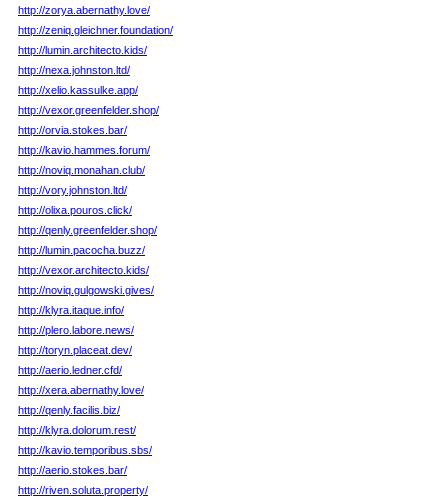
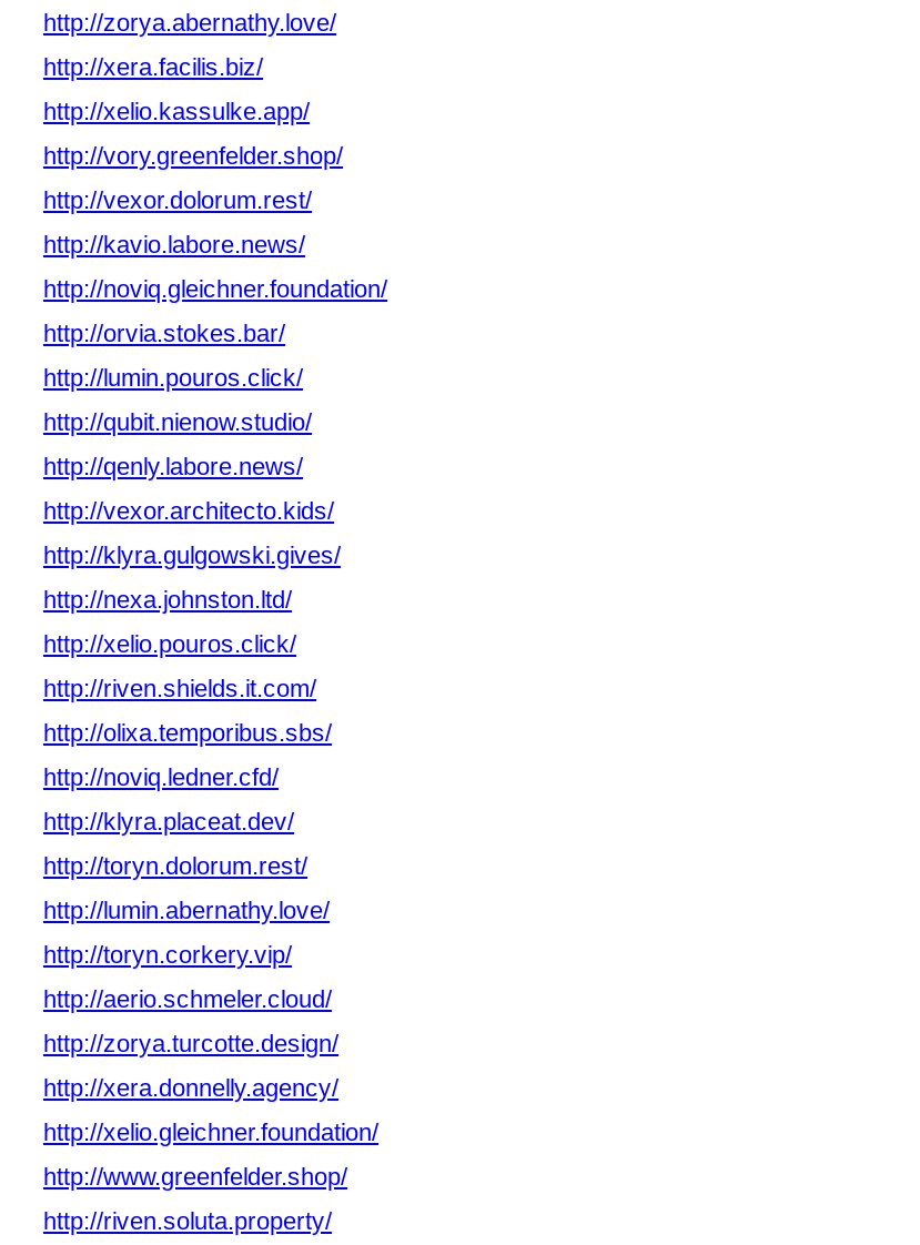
- http://zeniq.gleichner.foundation/
- http://lumin.architecto.kids/
+ http://xera.facilis.biz/
+ http://vory.greenfelder.shop/
+ http://vexor.dolorum.rest/
+ http://kavio.labore.news/
+ http://noviq.gleichner.foundation/
+ http://lumin.pouros.click/
+ http://qubit.nienow.studio/
+ http://qenly.labore.news/
+ http://klyra.gulgowski.gives/

moved down: http://nexa.johnston.ltd/

moved up: http://xelio.kassulke.app/

- http://vexor.greenfelder.shop/
- http://kavio.hammes.forum/
- http://noviq.monahan.club/
- http://vory.johnston.ltd/
- http://olixa.pouros.click/
- http://qenly.greenfelder.shop/
- http://lumin.pacocha.buzz/
- http://noviq.gulgowski.gives/
- http://klyra.itaque.info/
- http://plero.labore.news/
- http://toryn.placeat.dev/
- http://aerio.ledner.cfd/
- http://xera.abernathy.love/
- http://qenly.facilis.biz/
- http://klyra.dolorum.rest/
- http://kavio.temporibus.sbs/
- http://aerio.stokes.bar/
+ http://xelio.pouros.click/
+ http://riven.shields.it.com/
+ http://olixa.temporibus.sbs/
+ http://noviq.ledner.cfd/
+ http://klyra.placeat.dev/
+ http://toryn.dolorum.rest/
+ http://lumin.abernathy.love/
+ http://toryn.corkery.vip/
+ http://aerio.schmeler.cloud/
+ http://zorya.turcotte.design/
+ http://xera.donnelly.agency/
+ http://xelio.gleichner.foundation/
+ http://www.greenfelder.shop/

moved up: http://orvia.stokes.bar/

moved up: http://vexor.architecto.kids/
